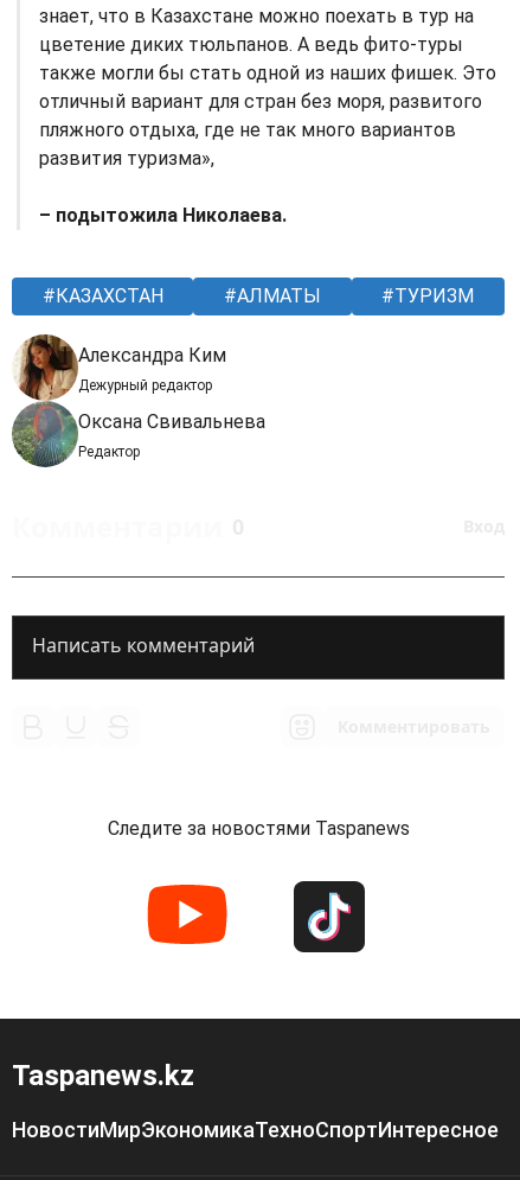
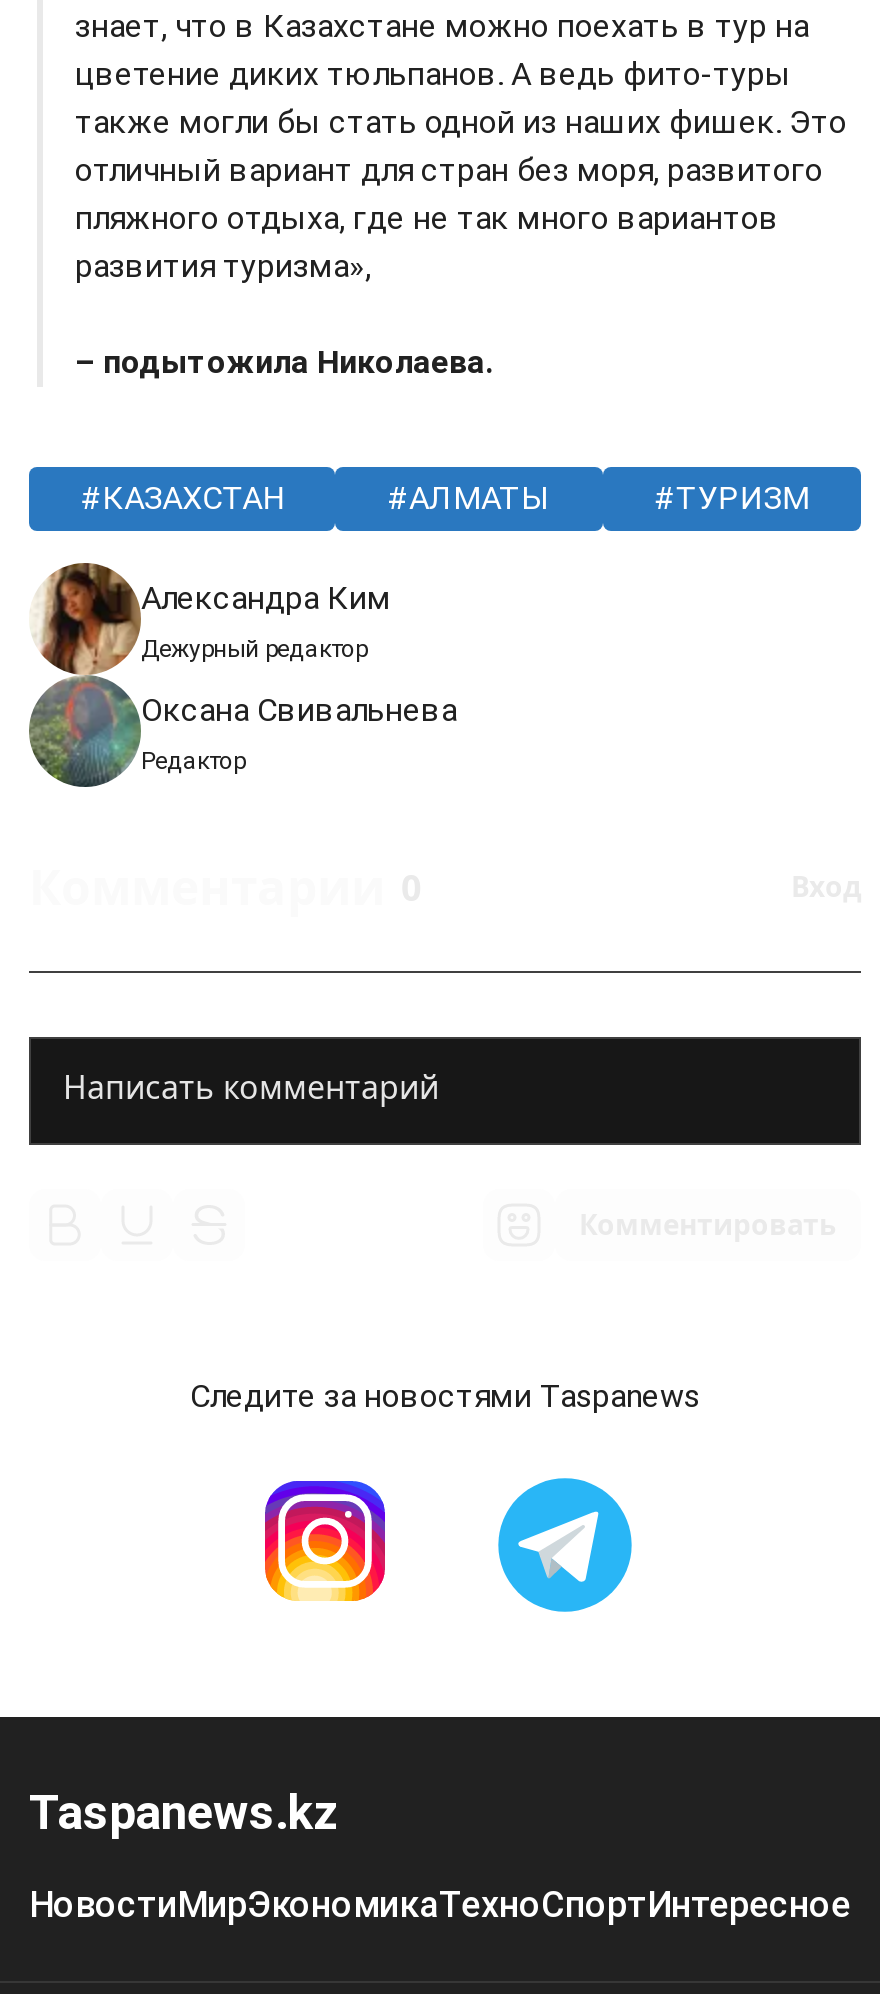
- [image]
+ [image]

- [image]
+ [image]
